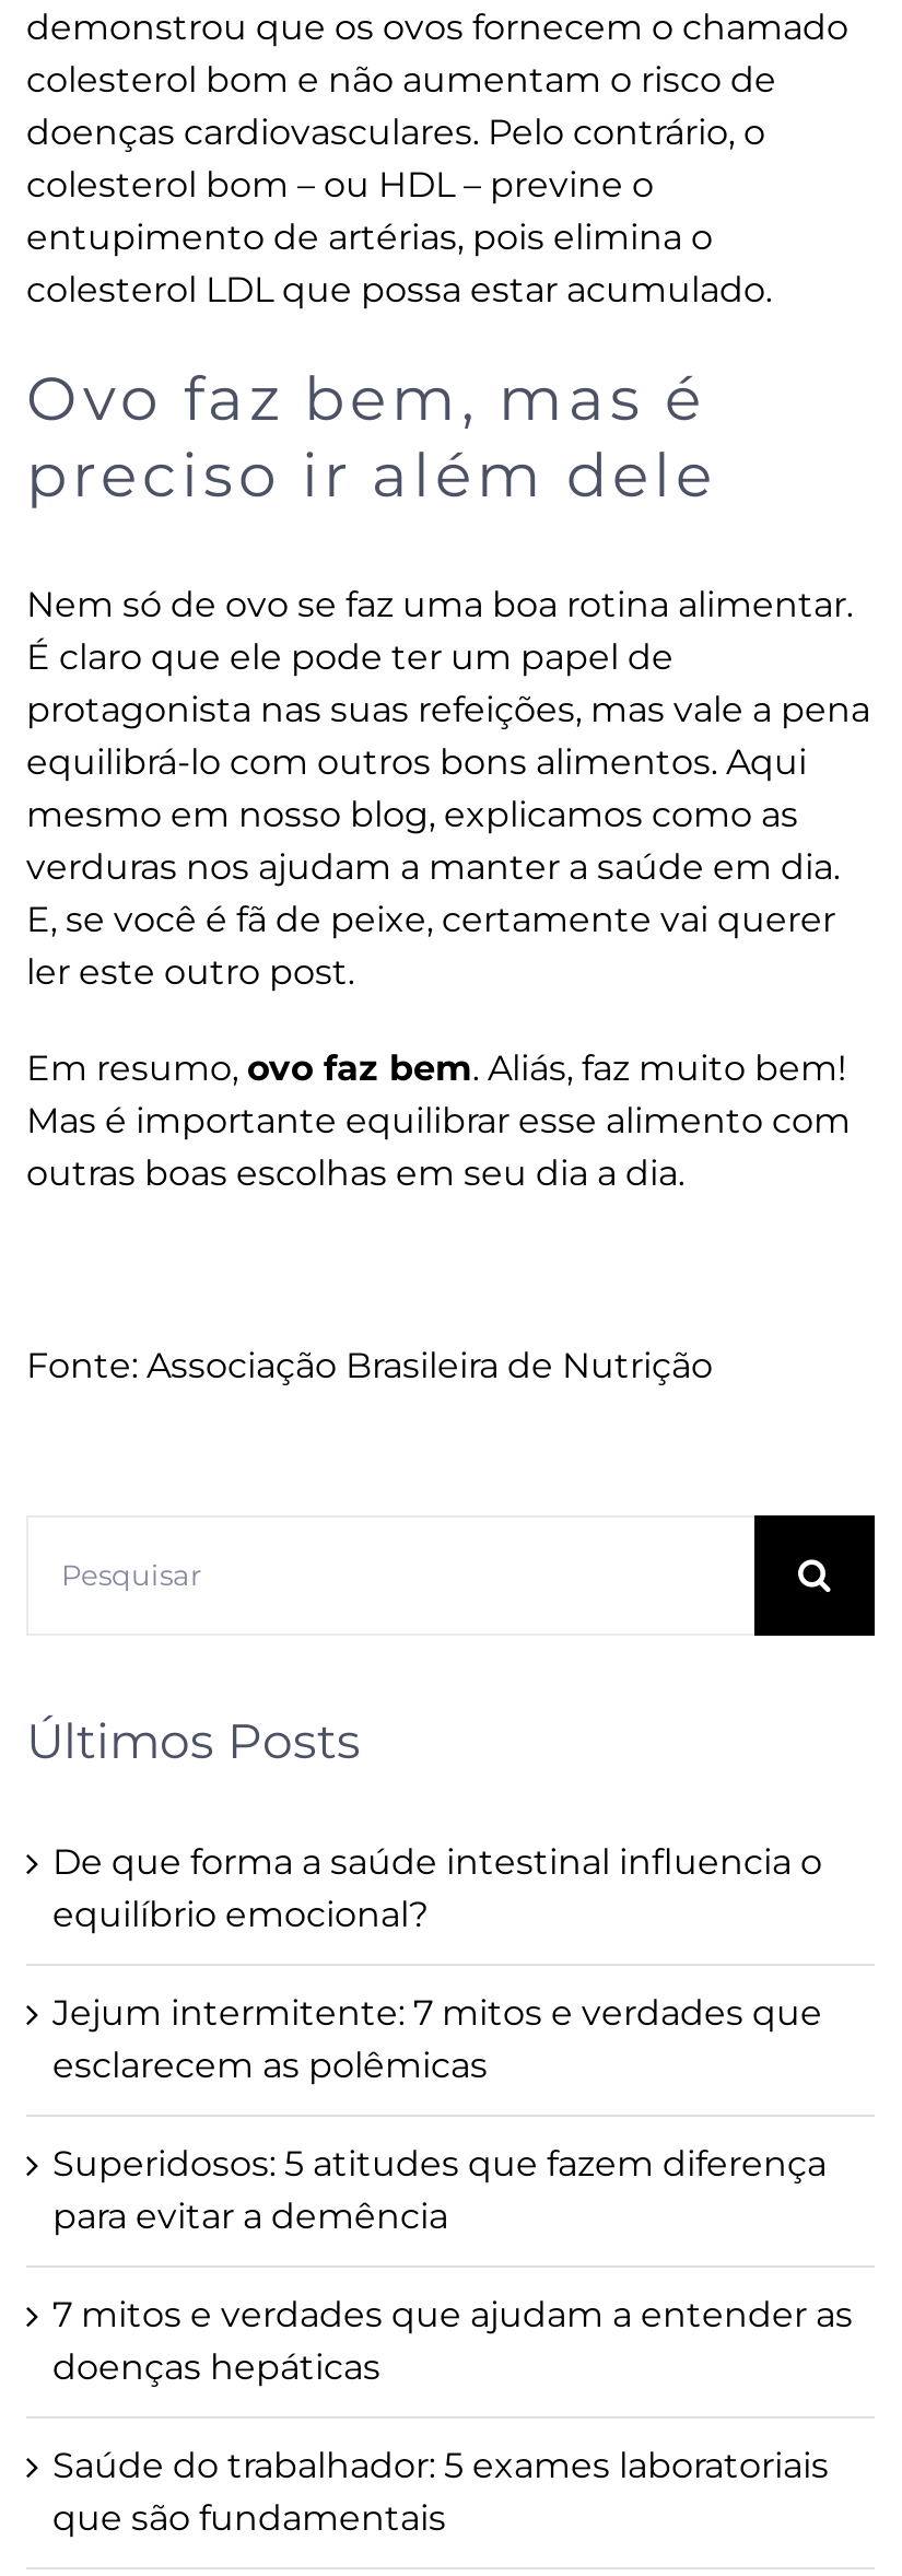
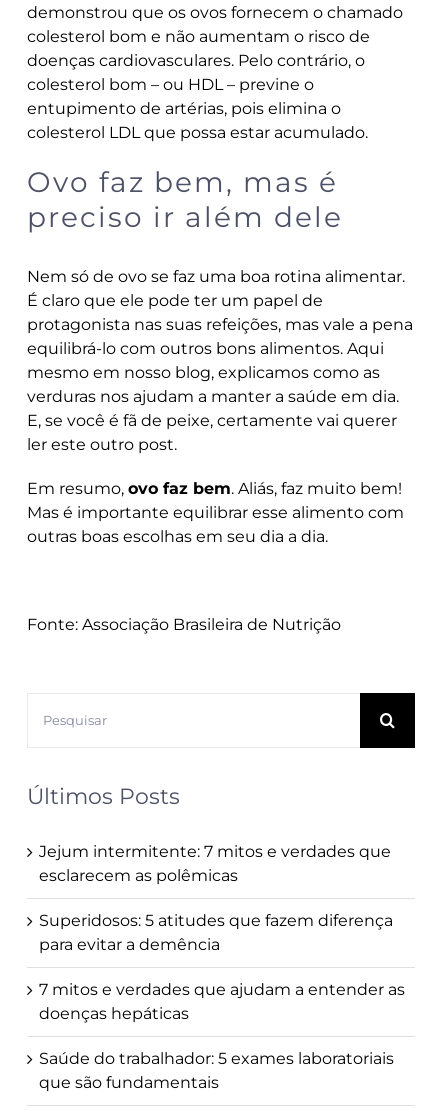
- De que forma a saúde intestinal influencia o
- equilíbrio emocional?
